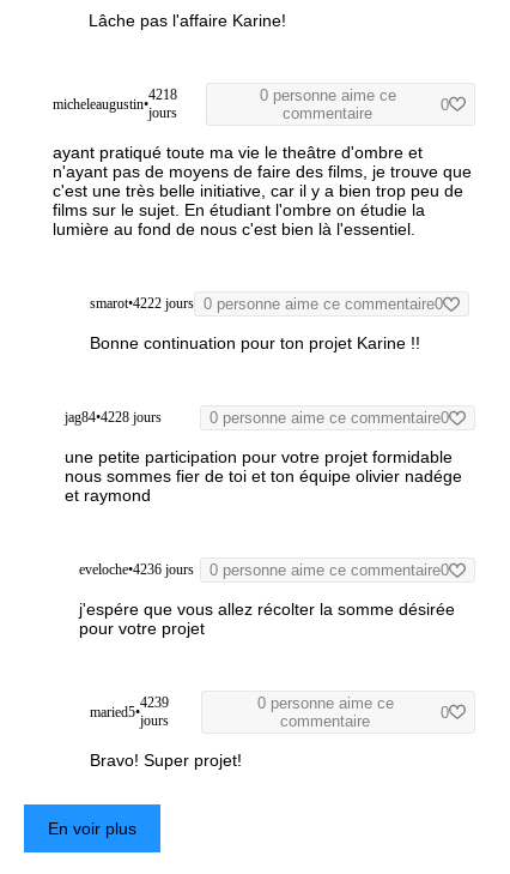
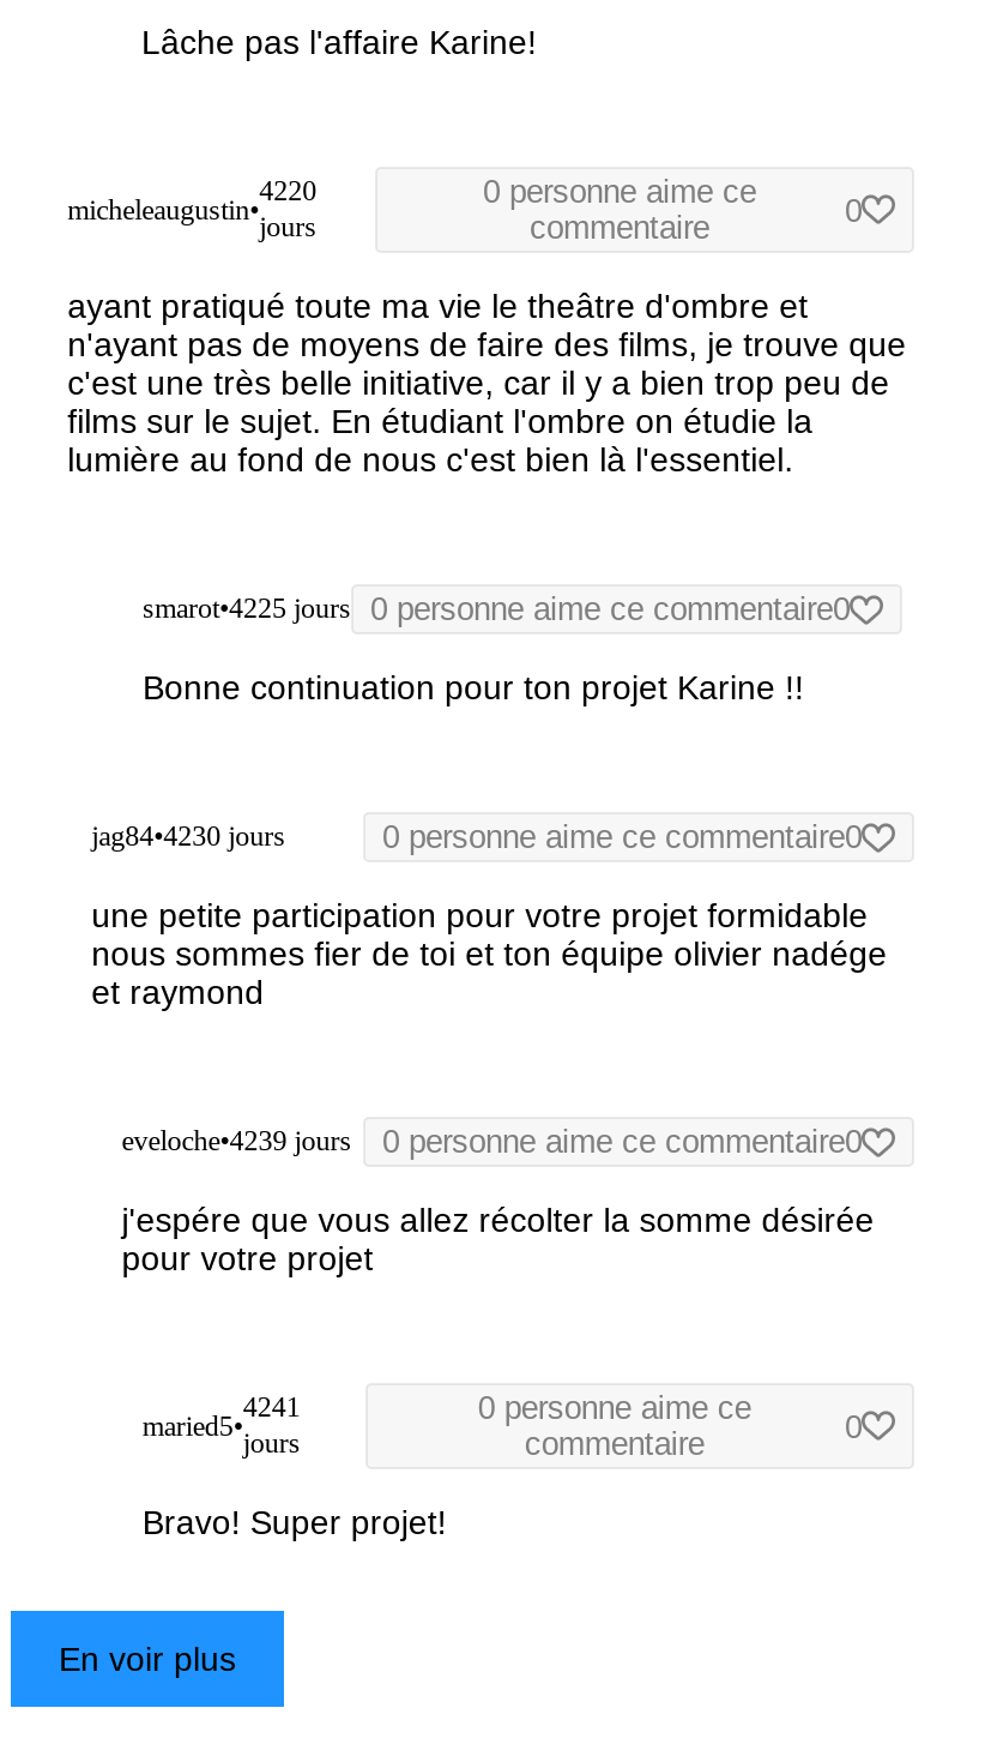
- 4218
+ 4220

- smarot•4222 jours 0 personne aime ce commentaire0
+ smarot•4225 jours 0 personne aime ce commentaire0

- jag84•4228 jours
+ jag84•4230 jours

- eveloche•4236 jours
+ eveloche•4239 jours

- 4239
+ 4241
